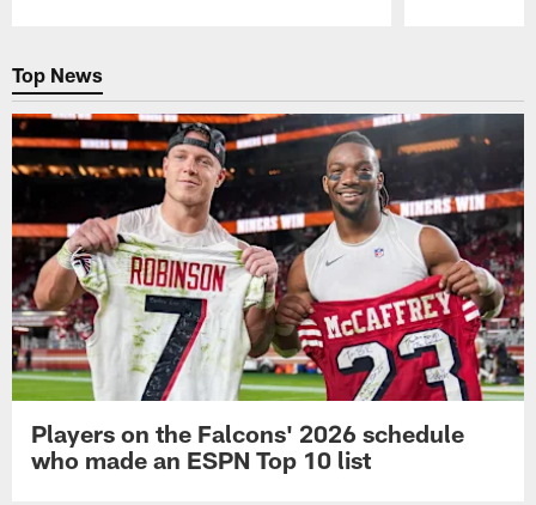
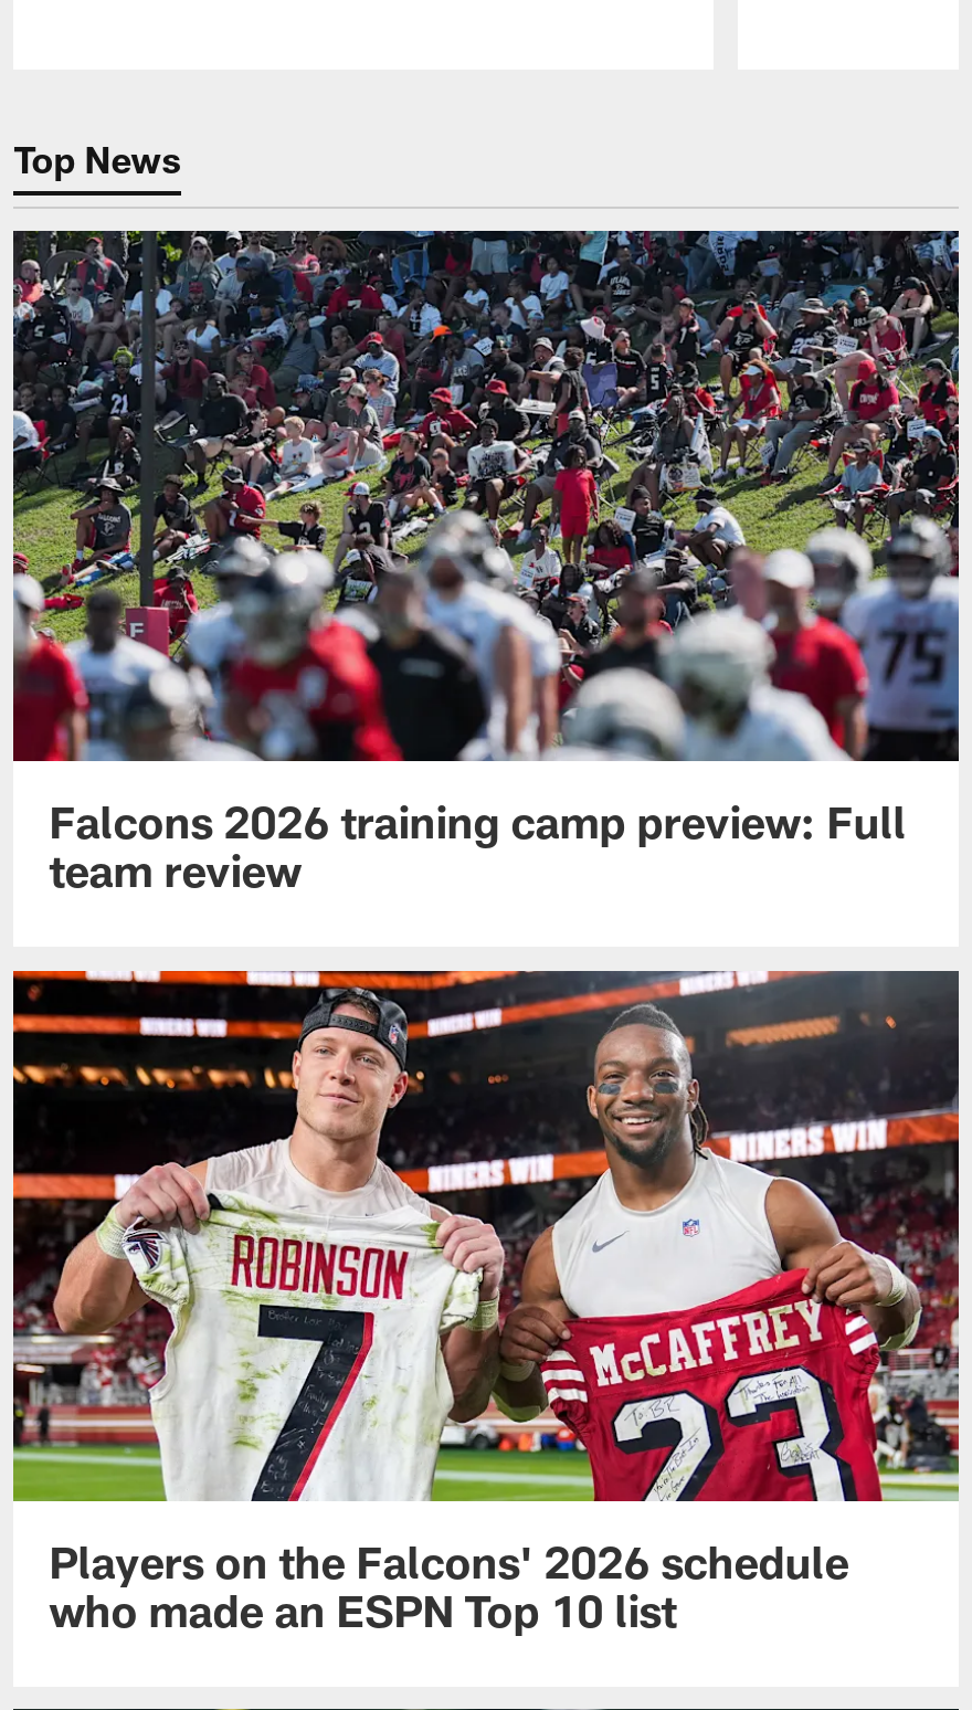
+ [image]
+ Falcons 2026 training camp preview: Full
+ team review
